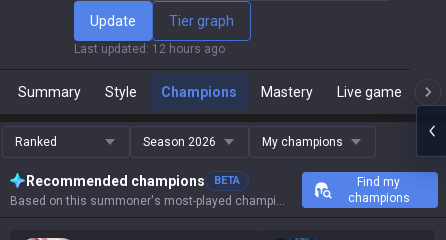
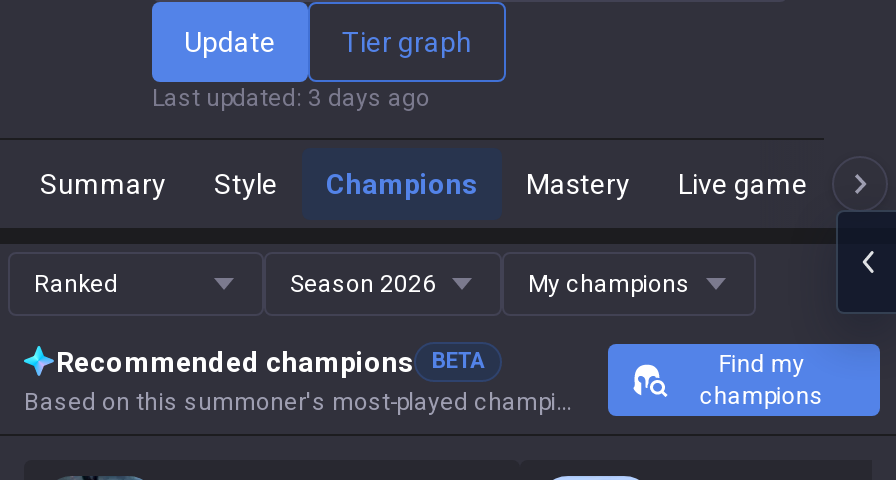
- Last updated: 12 hours ago
+ Last updated: 3 days ago
